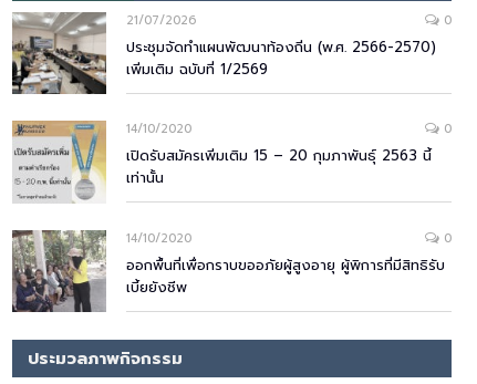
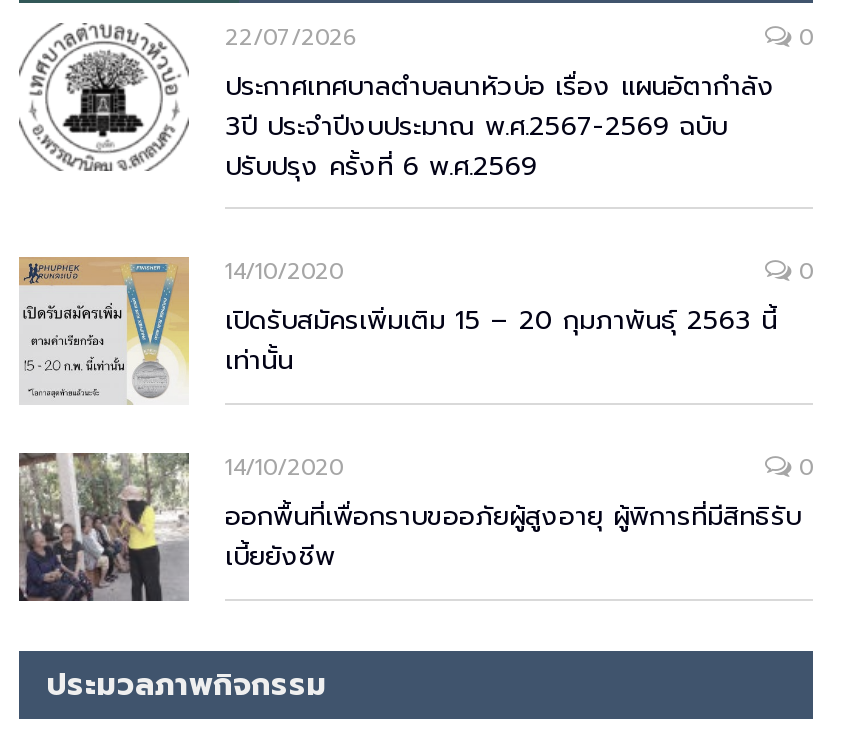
- [image]
- 21/07/2026
+ [image]
+ 22/07/2026

- ประชุมจัดทำแผนพัฒนาท้องถิ่น (พ.ศ. 2566-2570)
- เพิ่มเติม ฉบับที่ 1/2569
+ ประกาศเทศบาลตำบลนาหัวบ่อ เรื่อง แผนอัตากำลัง
+ 3ปี ประจำปีงบประมาณ พ.ศ.2567-2569 ฉบับ
+ ปรับปรุง ครั้งที่ 6 พ.ศ.2569
